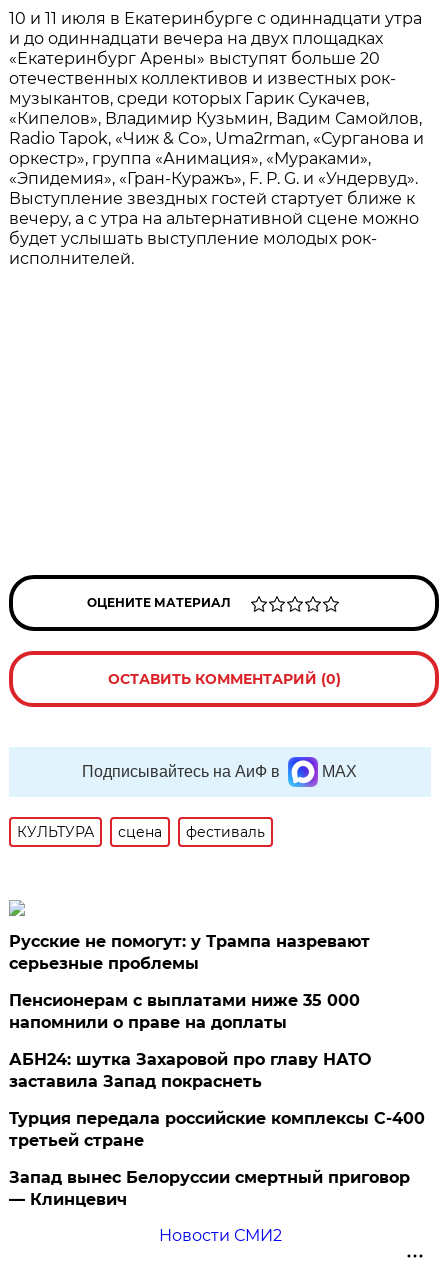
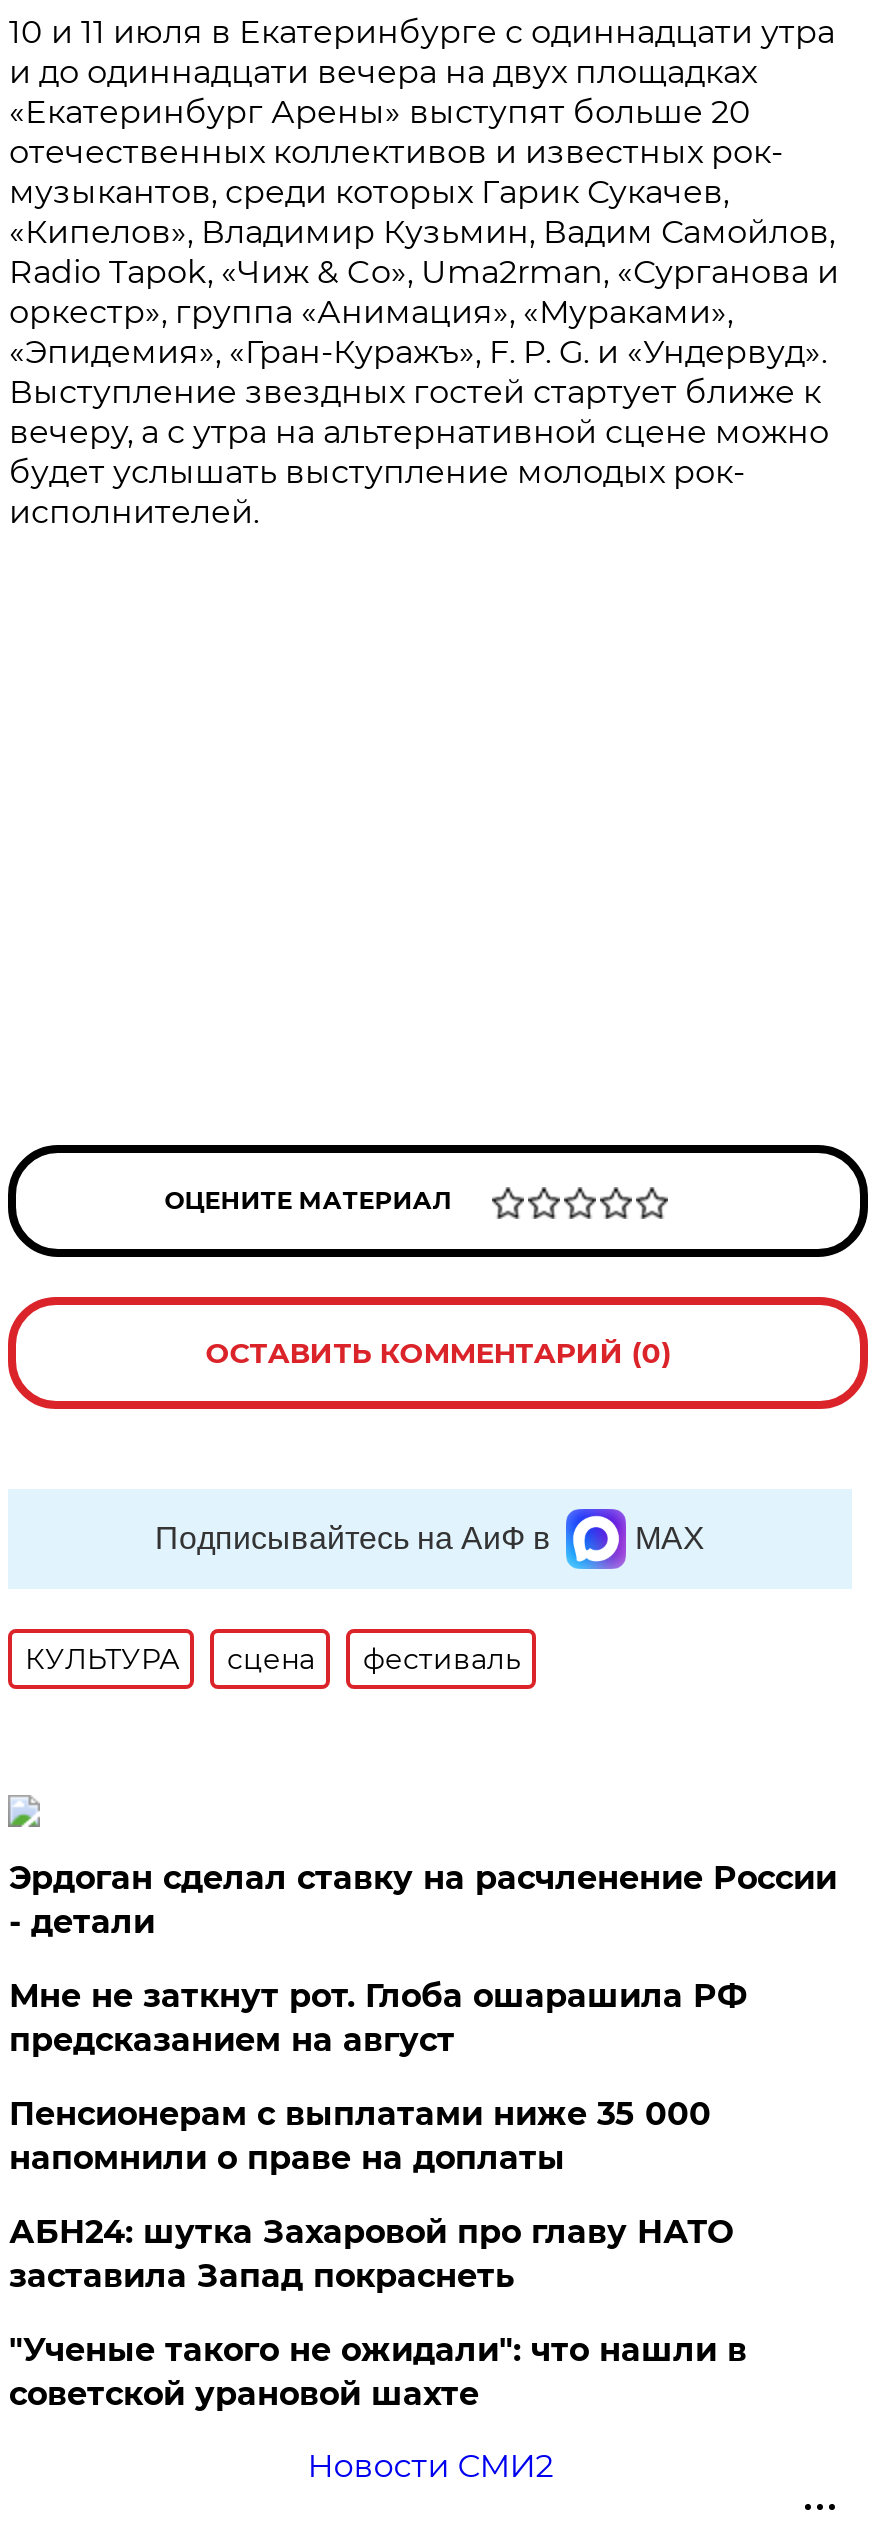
- Русские не помогут: у Трампа назревают
- серьезные проблемы
+ Эрдоган сделал ставку на расчленение России
+ - детали
+ Мне не заткнут рот. Глоба ошарашила РФ
+ предсказанием на август

moved down: Пенсионерам с выплатами ниже 35 000 | напомнили о праве на доплаты | АБН24: шутка Захаровой про главу НАТО | заставила Запад покраснеть

- Турция передала российские комплексы С-400
- третьей стране
- Запад вынес Белоруссии смертный приговор
- — Клинцевич
+ "Ученые такого не ожидали": что нашли в
+ советской урановой шахте
